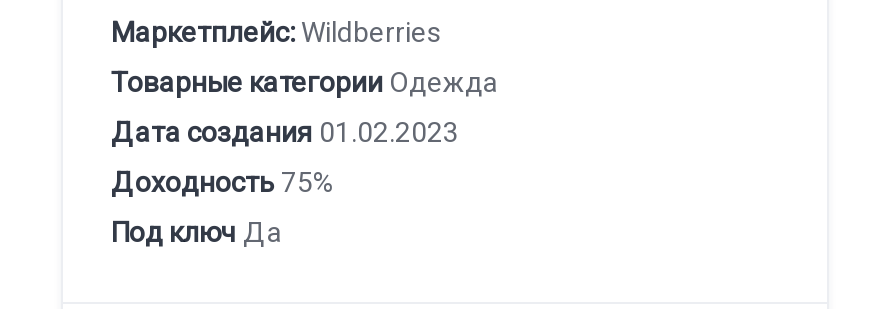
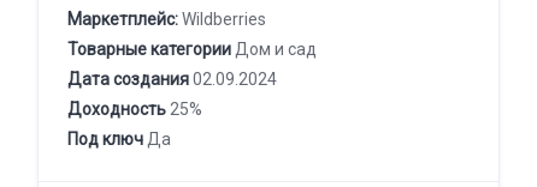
- Товарные категории Одежда
+ Товарные категории Дом и сад

- Дата создания 01.02.2023
+ Дата создания 02.09.2024

- Доходность 75%
+ Доходность 25%
